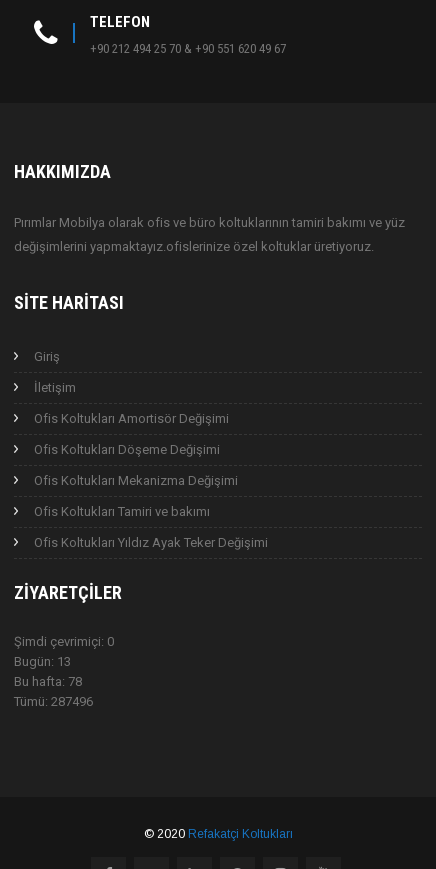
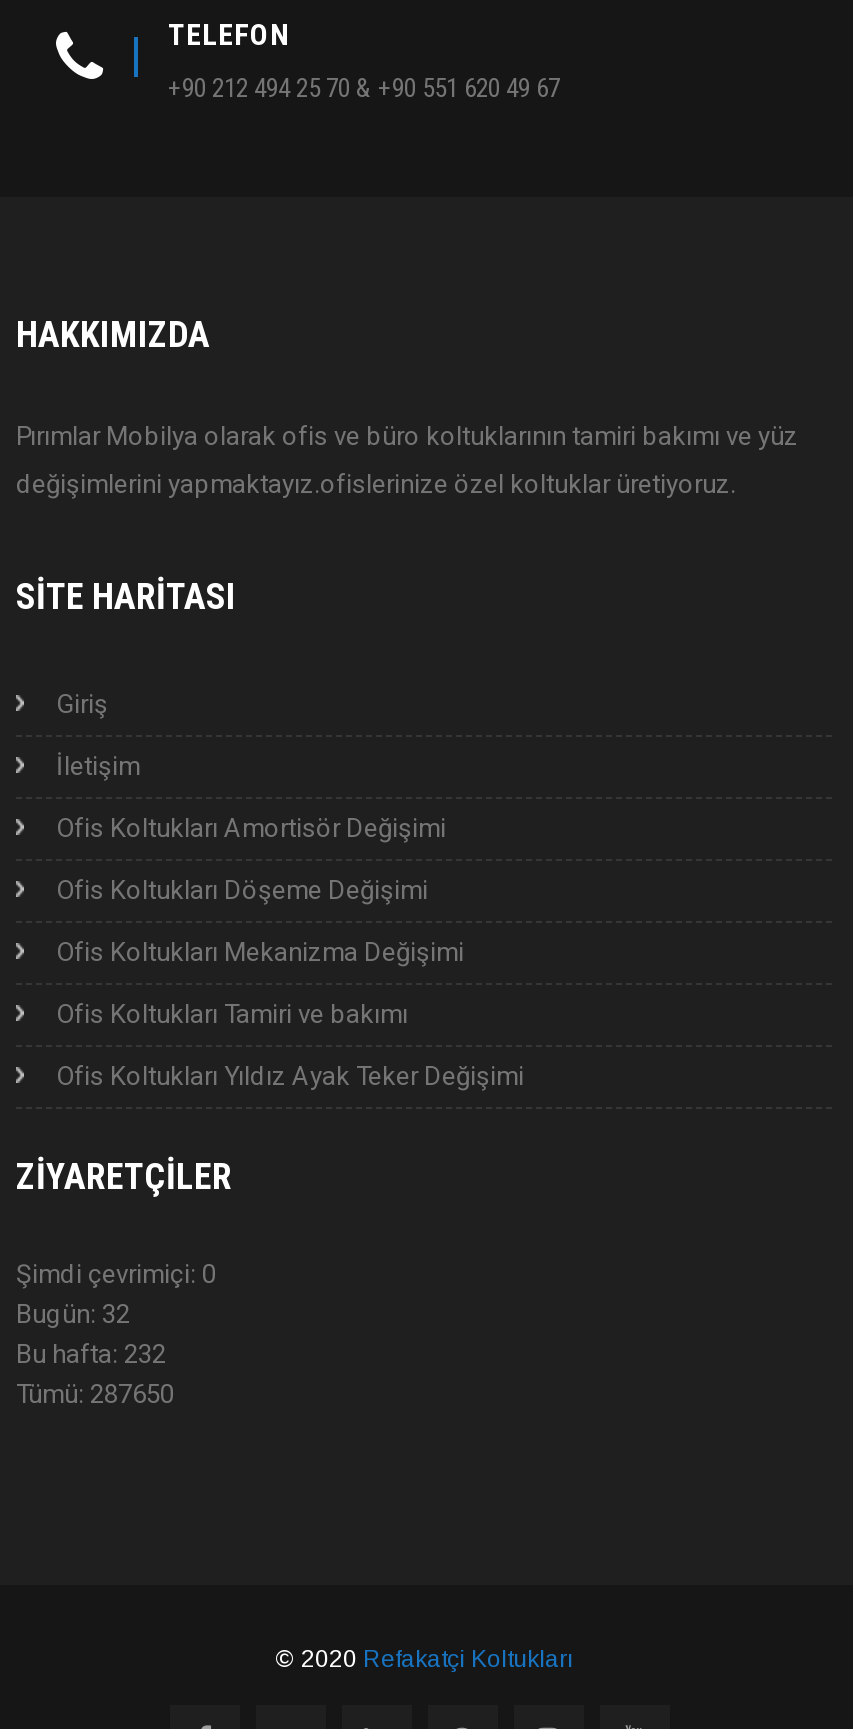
- Bugün: 13
+ Bugün: 32

- Bu hafta: 78
+ Bu hafta: 232

- Tümü: 287496
+ Tümü: 287650
